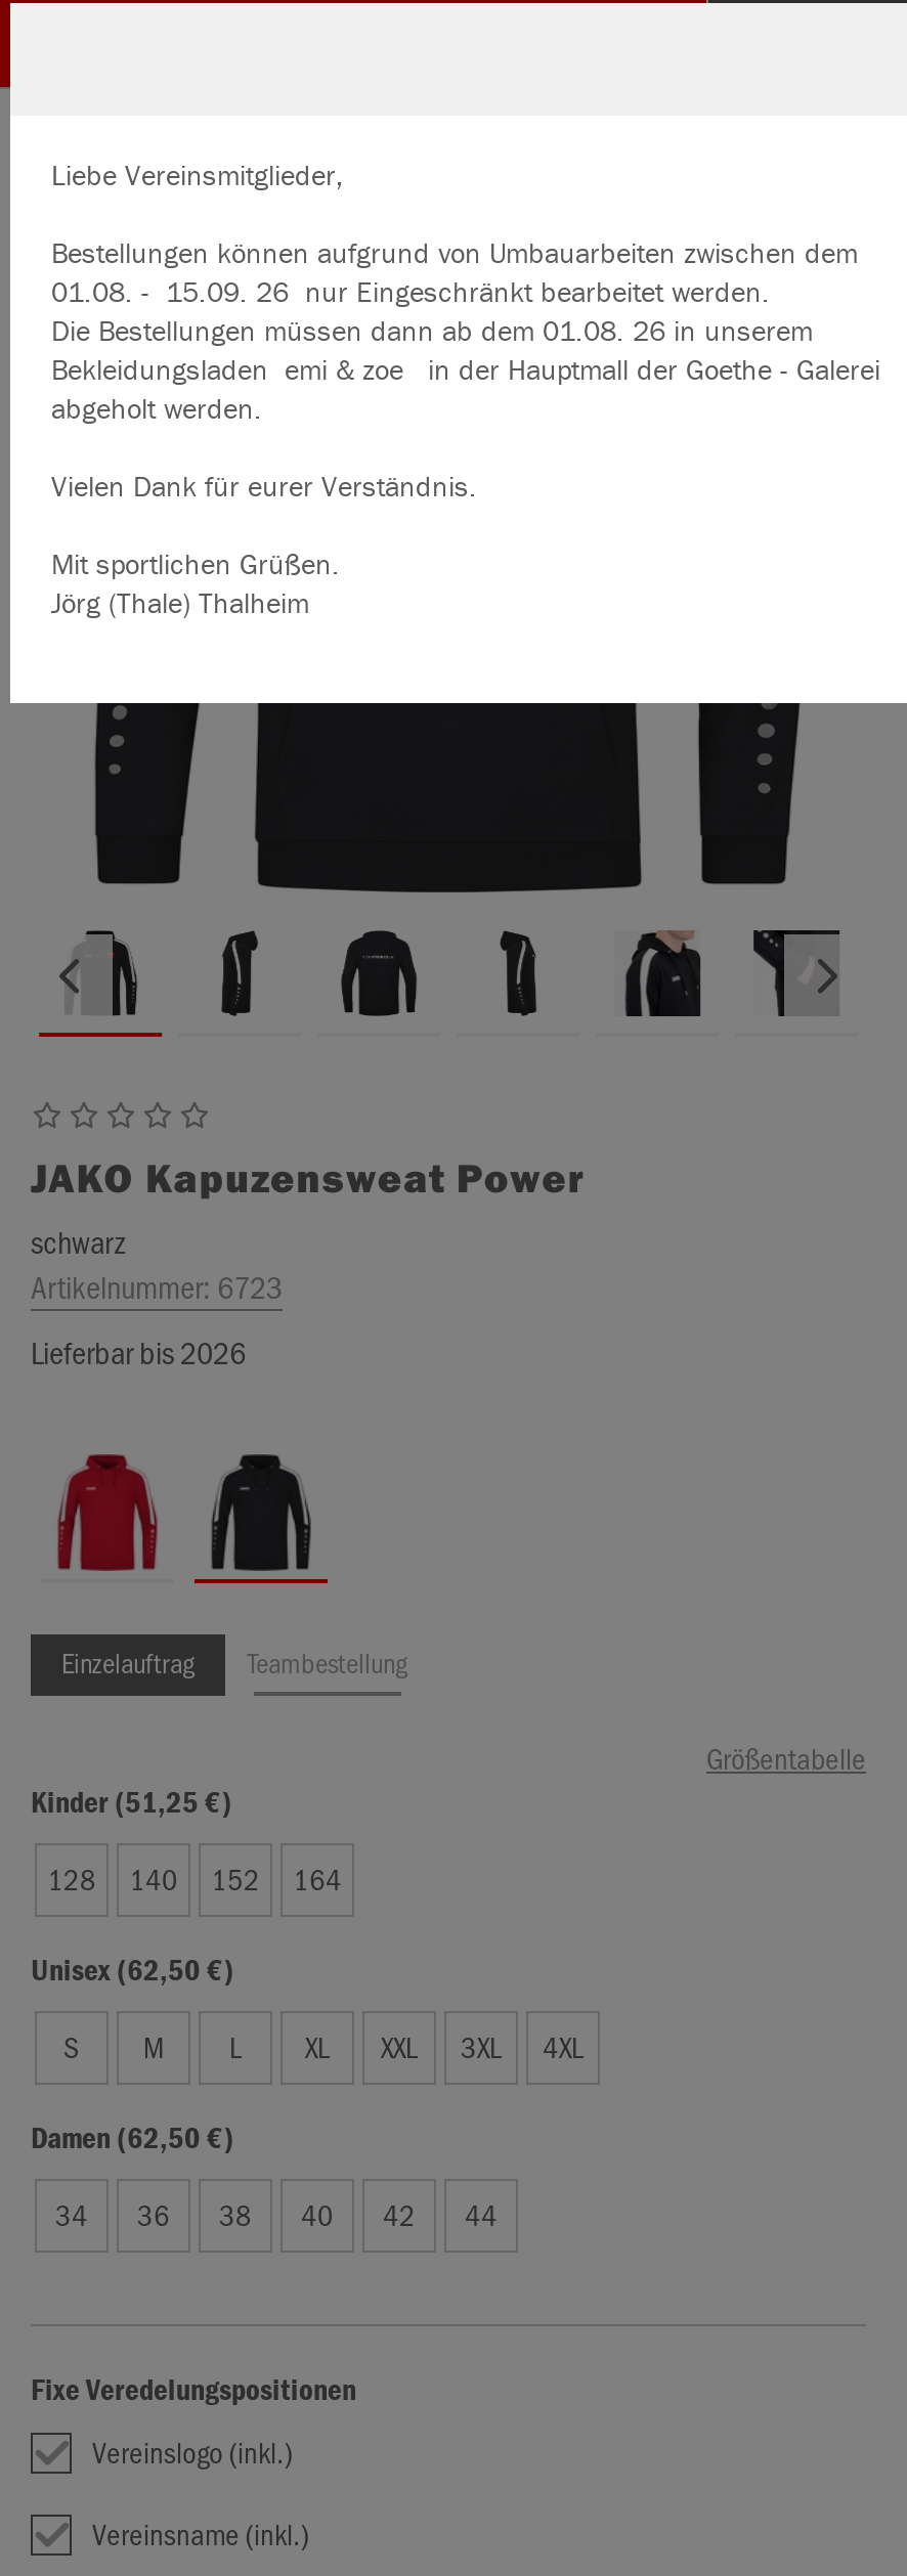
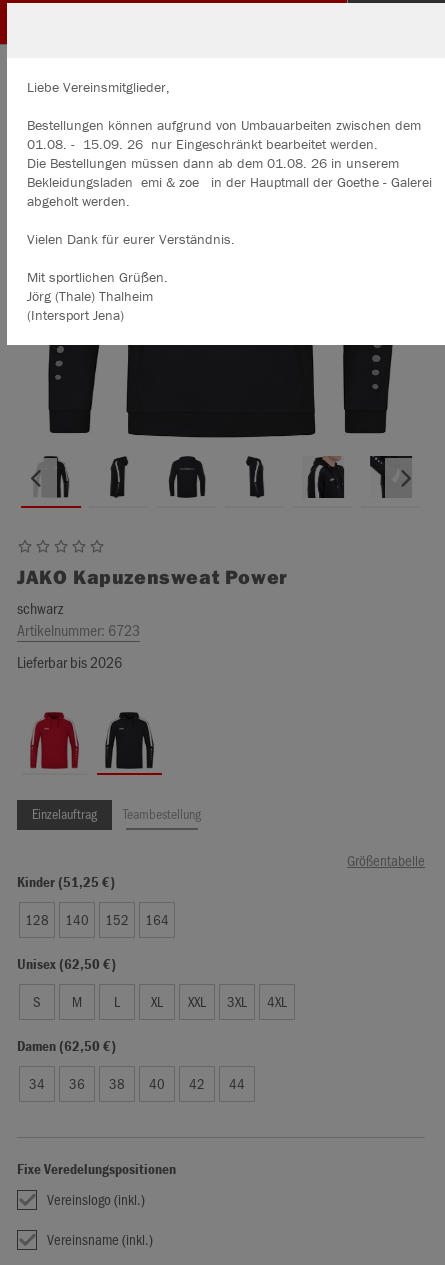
+ (Intersport Jena)
